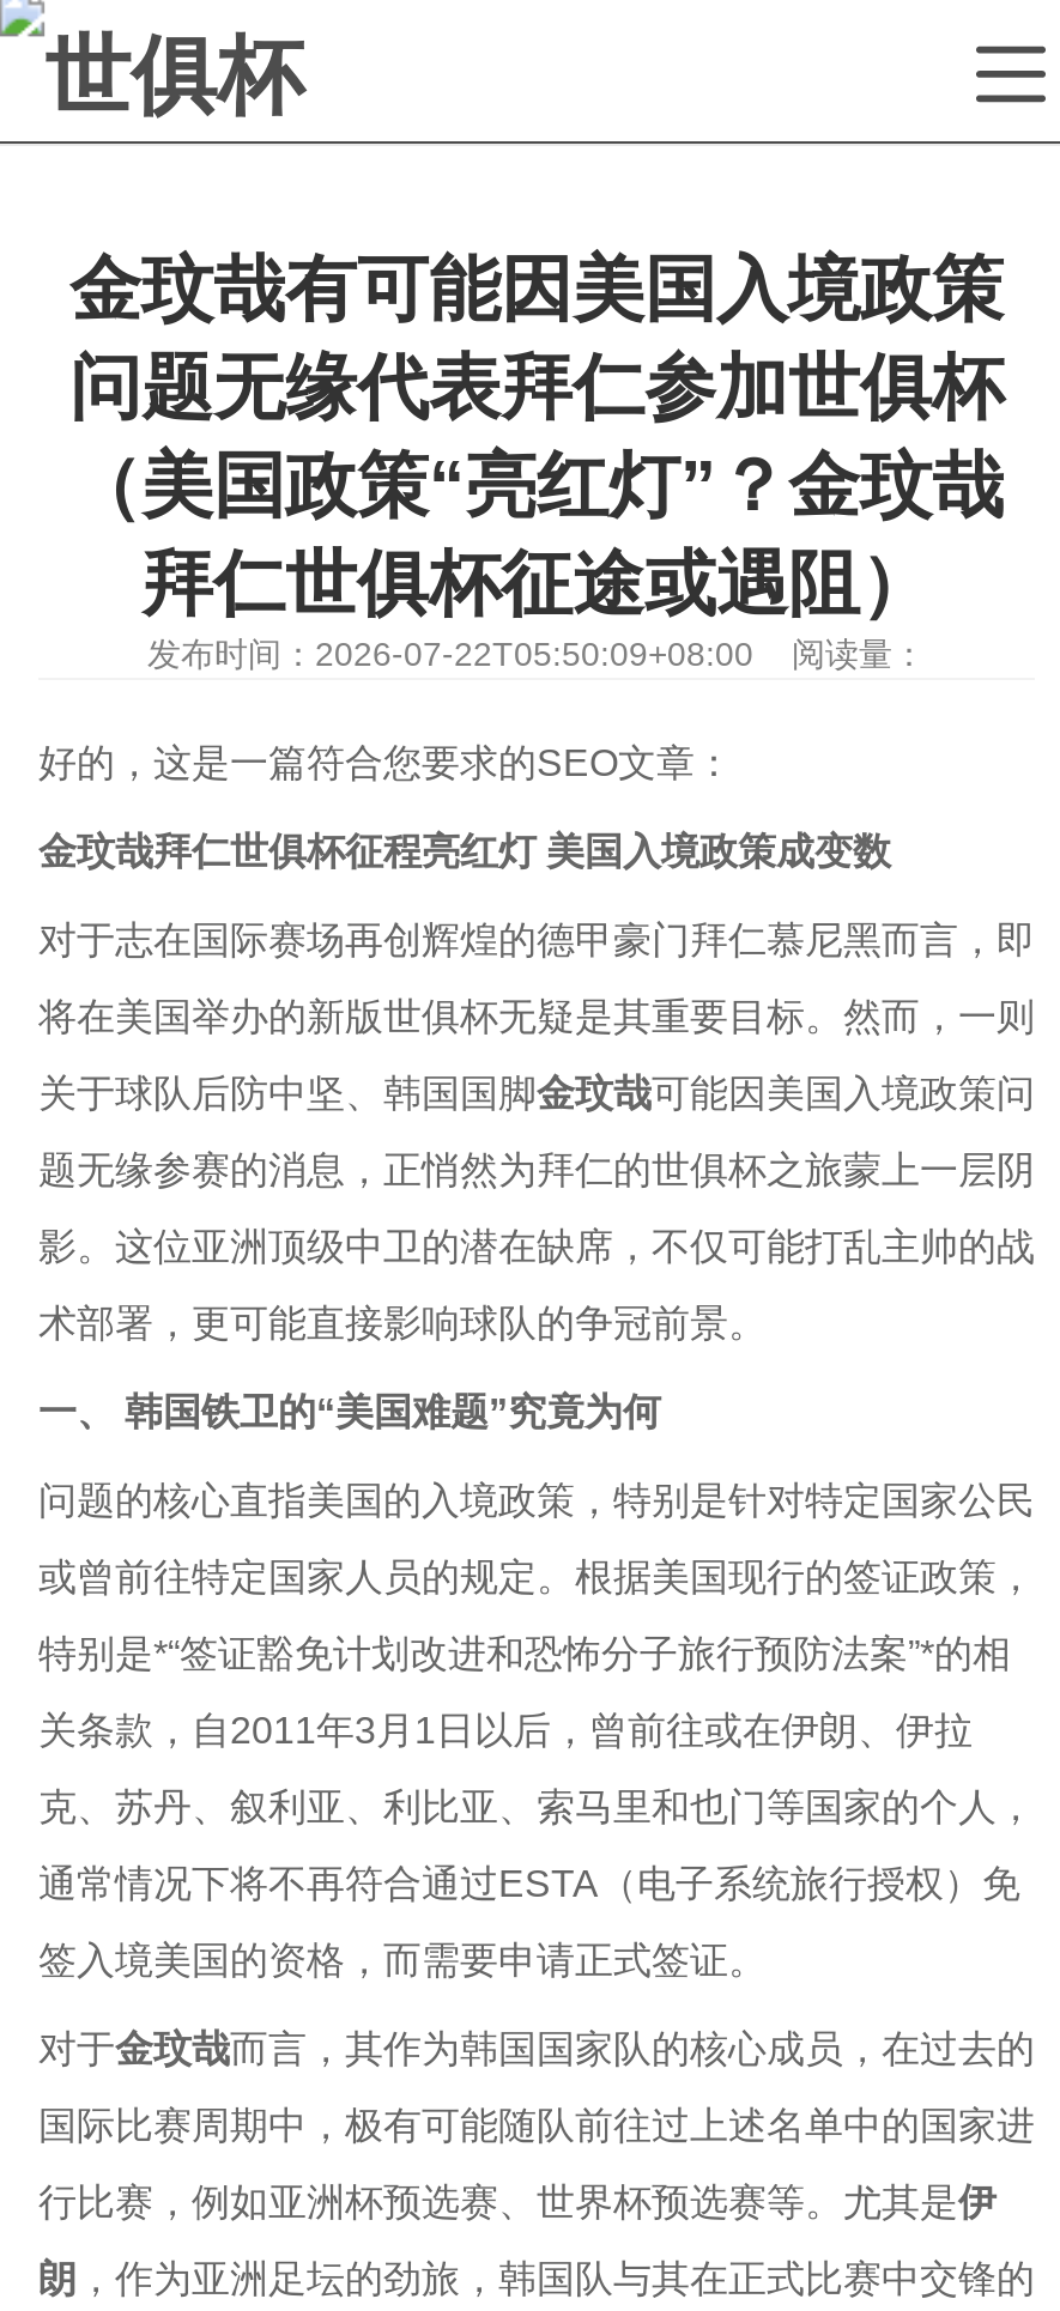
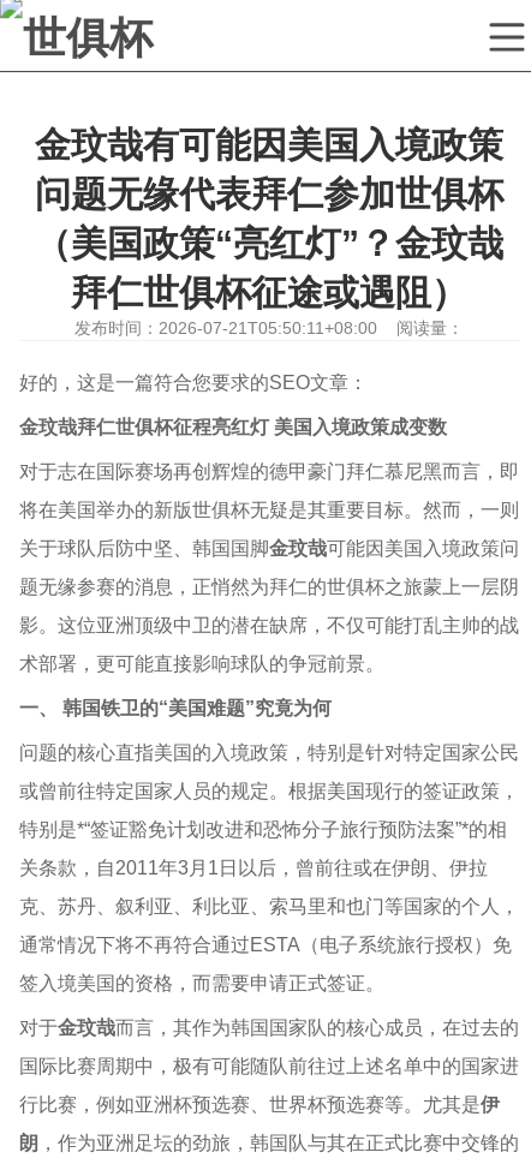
- 发布时间：2026-07-22T05:50:09+08:00 阅读量：
+ 发布时间：2026-07-21T05:50:11+08:00 阅读量：
